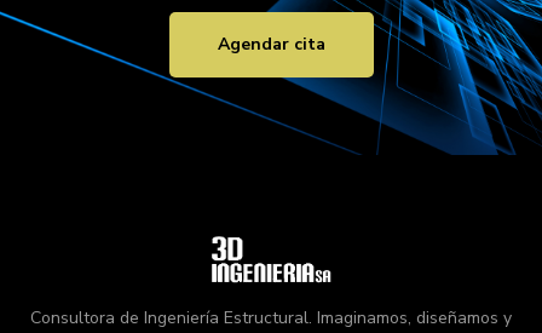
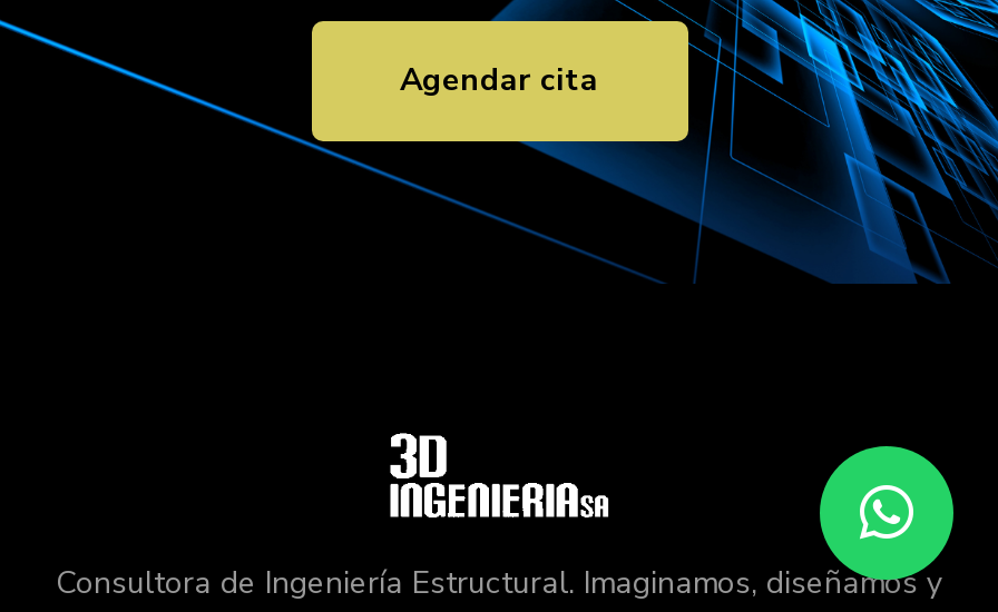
+ [image]
